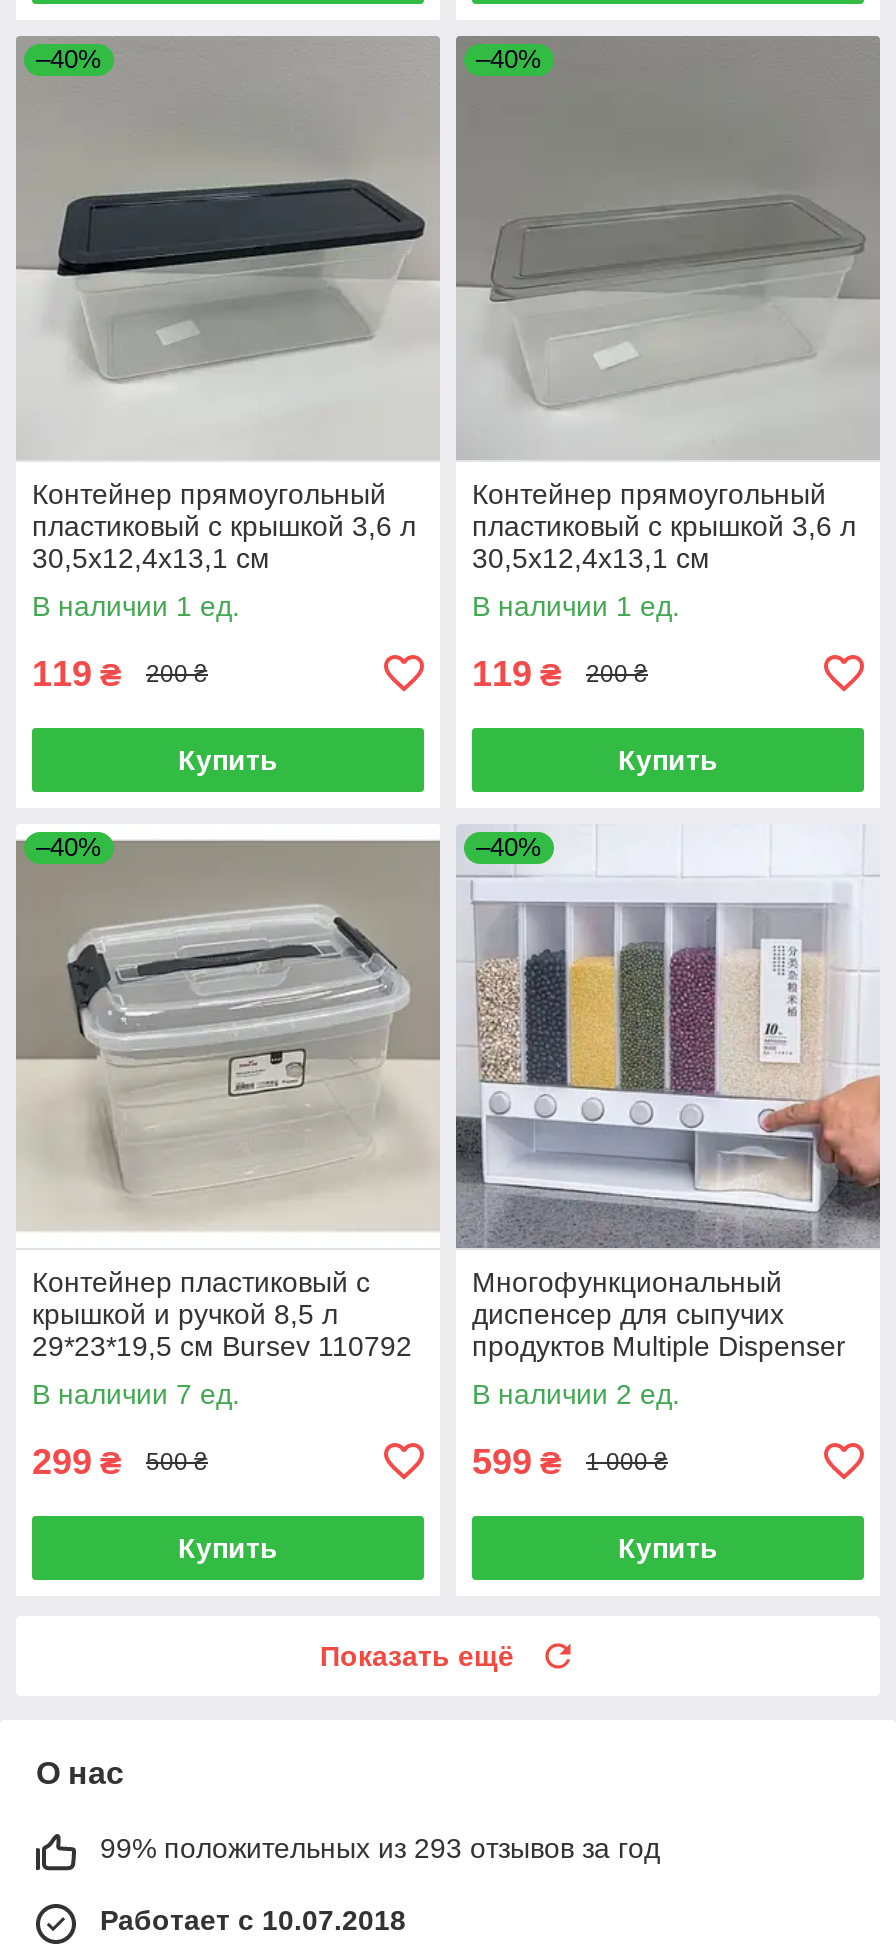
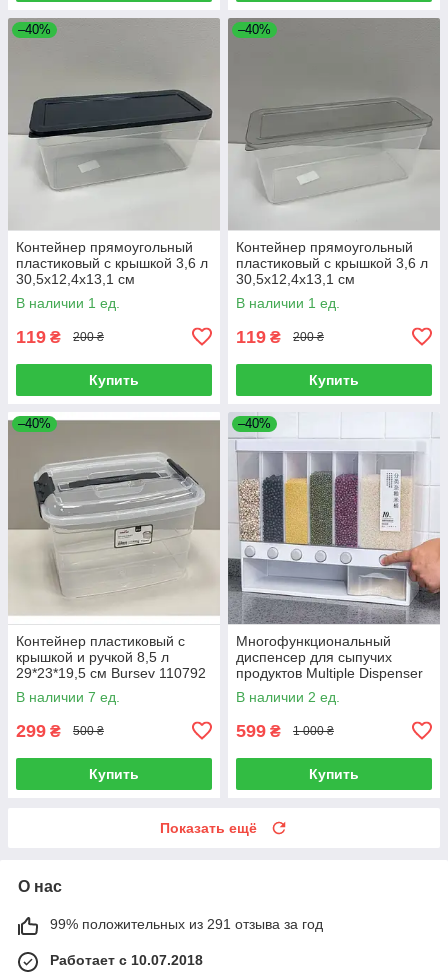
- 99% положительных из 293 отзывов за год
+ 99% положительных из 291 отзыва за год
